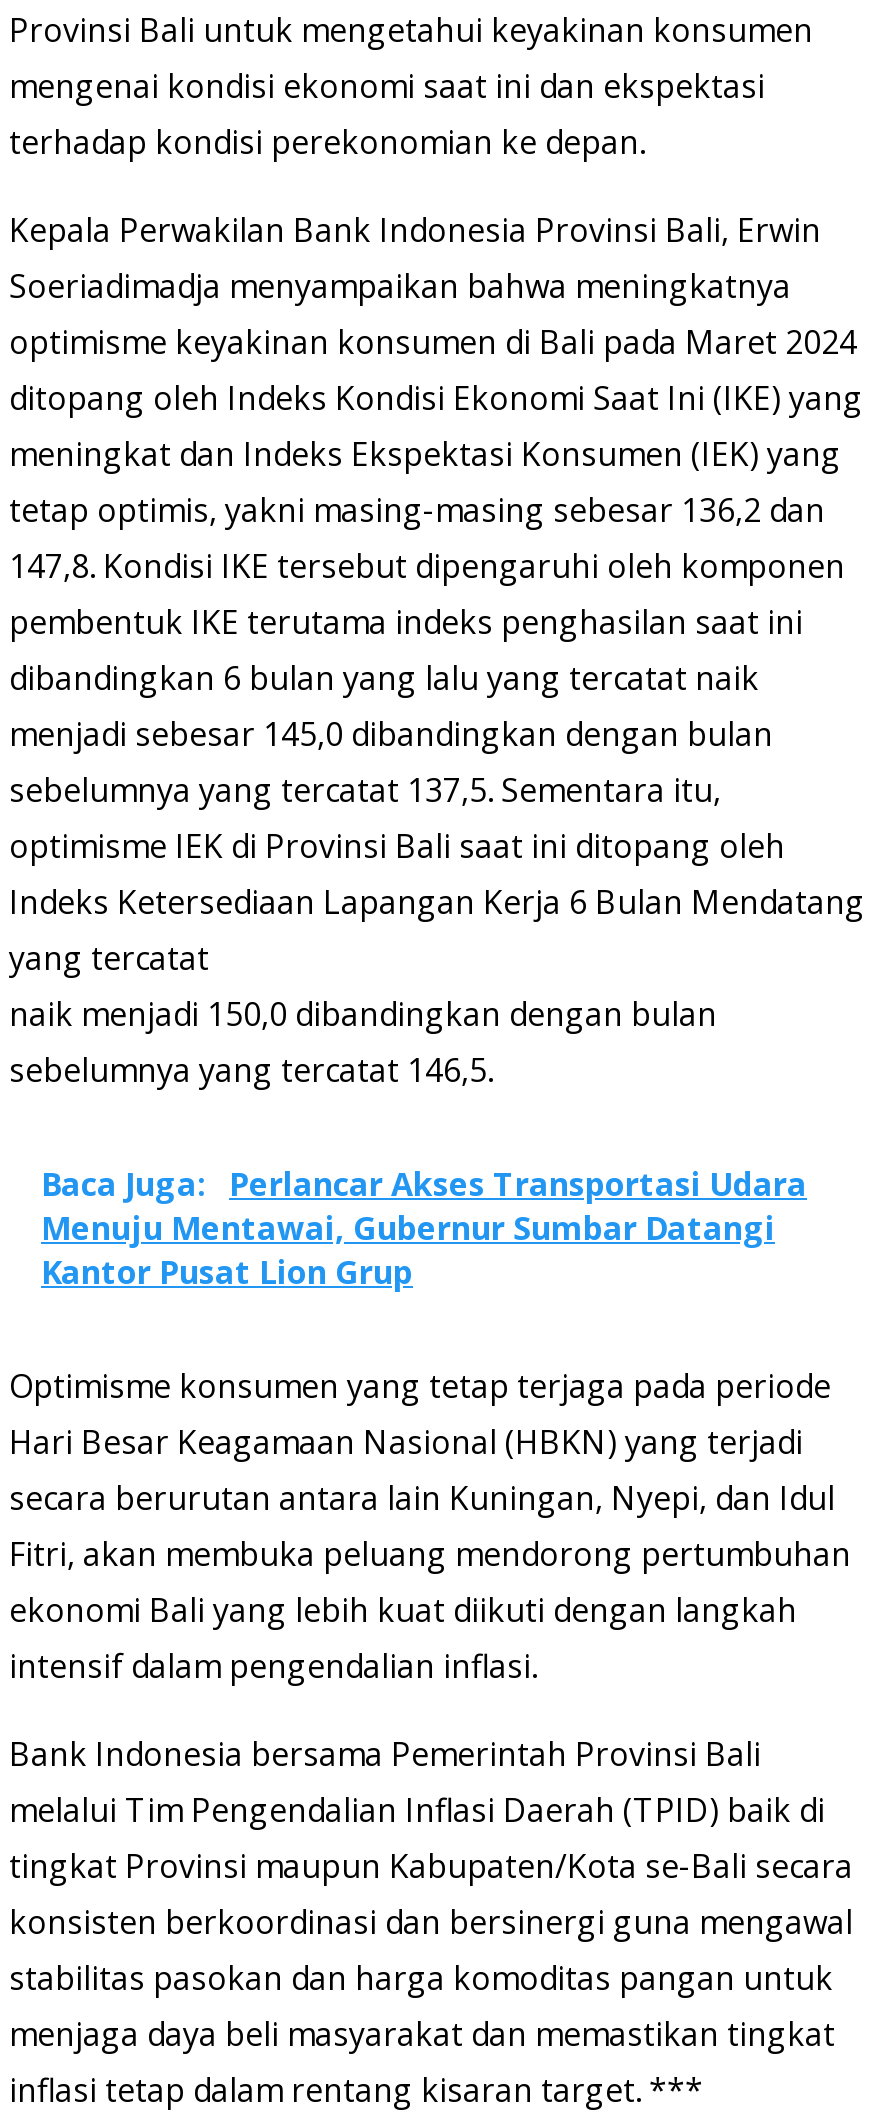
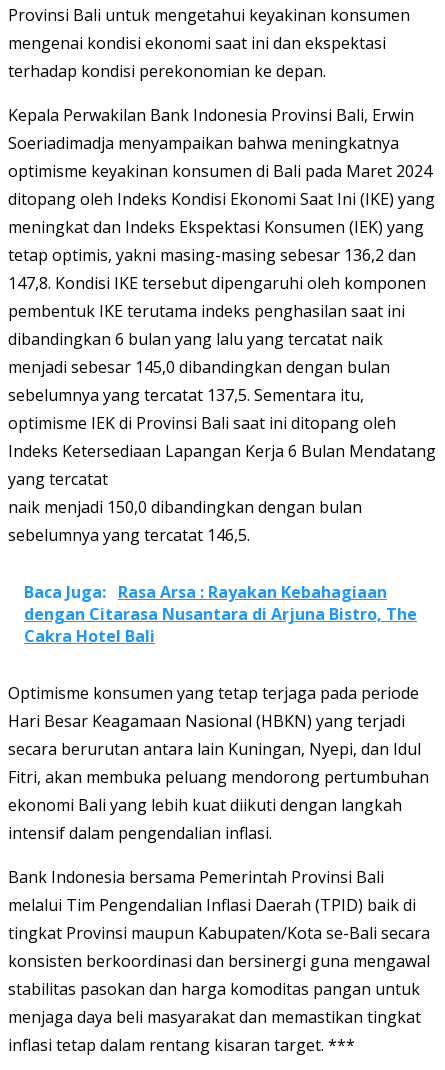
- Baca Juga: Perlancar Akses Transportasi Udara
- Menuju Mentawai, Gubernur Sumbar Datangi
- Kantor Pusat Lion Grup
+ Baca Juga: Rasa Arsa : Rayakan Kebahagiaan
+ dengan Citarasa Nusantara di Arjuna Bistro, The
+ Cakra Hotel Bali
